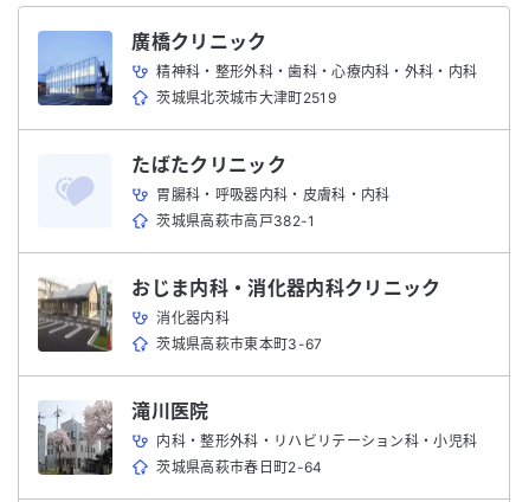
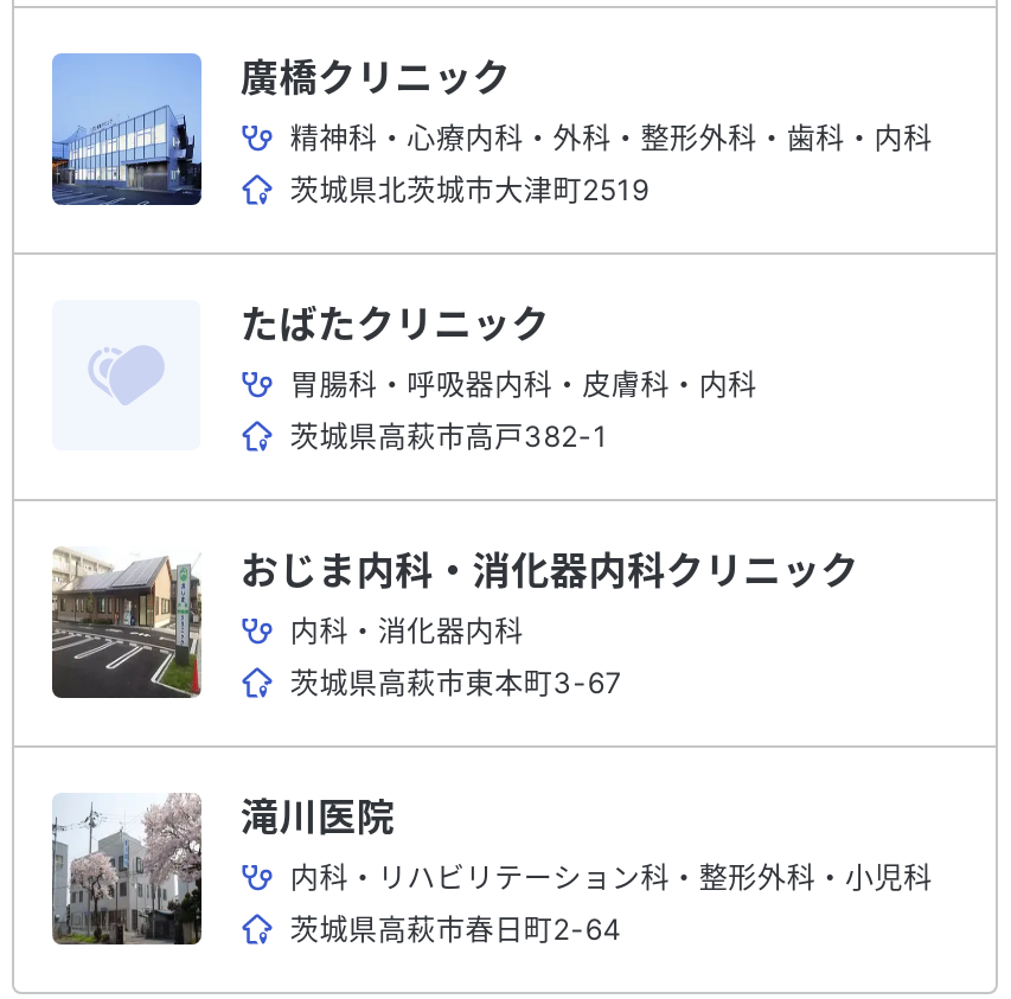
- 精神科・整形外科・歯科・心療内科・外科・内科
+ 精神科・心療内科・外科・整形外科・歯科・内科

- 消化器内科
+ 内科・消化器内科

- 内科・整形外科・リハビリテーション科・小児科
+ 内科・リハビリテーション科・整形外科・小児科
